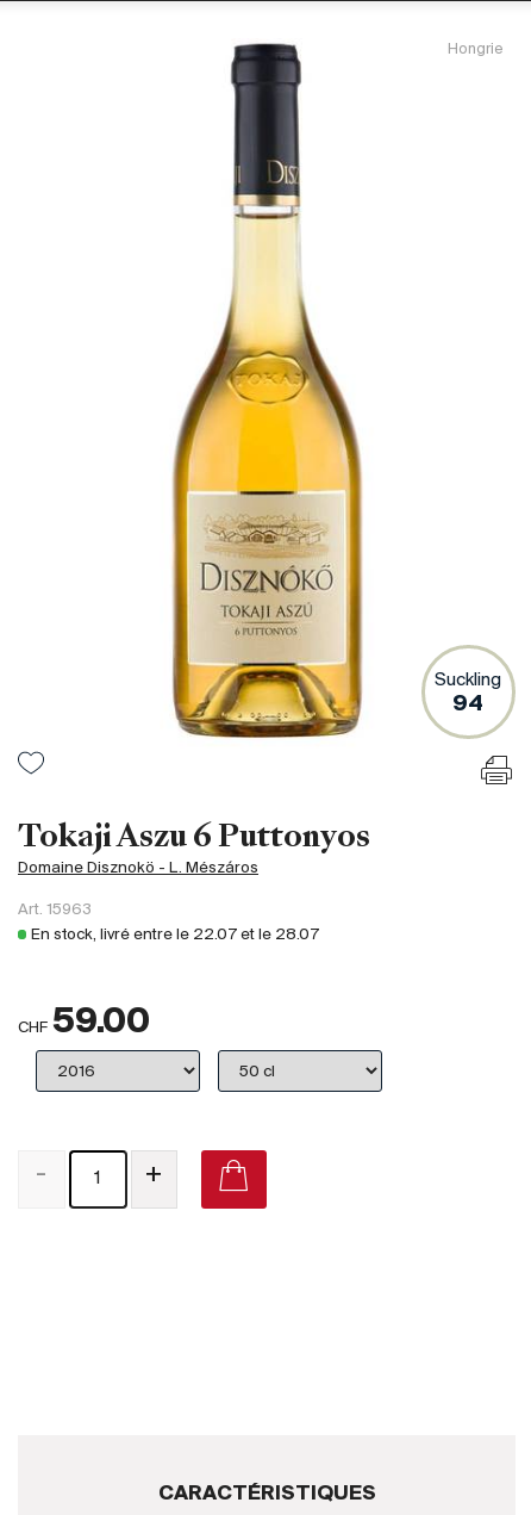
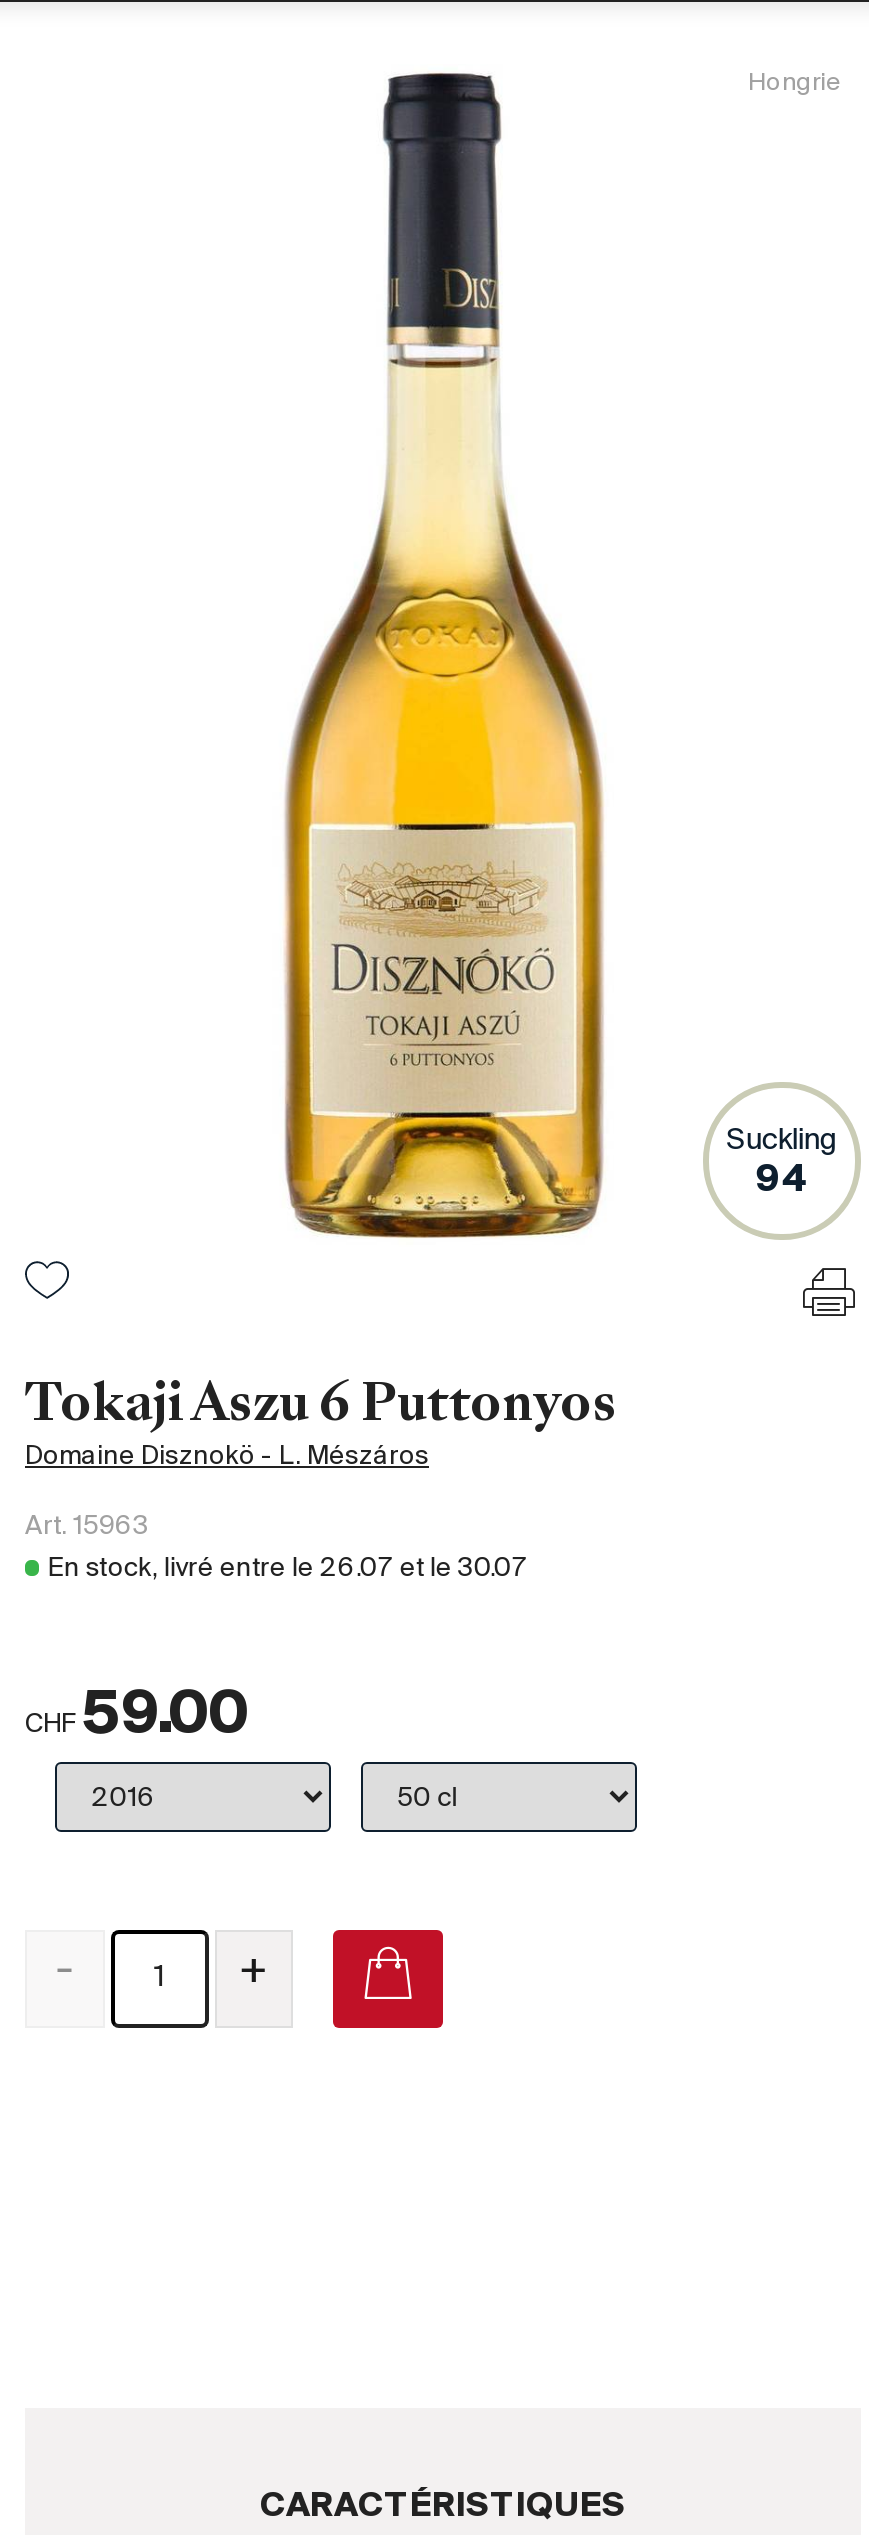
- En stock, livré entre le 22.07 et le 28.07
+ En stock, livré entre le 26.07 et le 30.07
